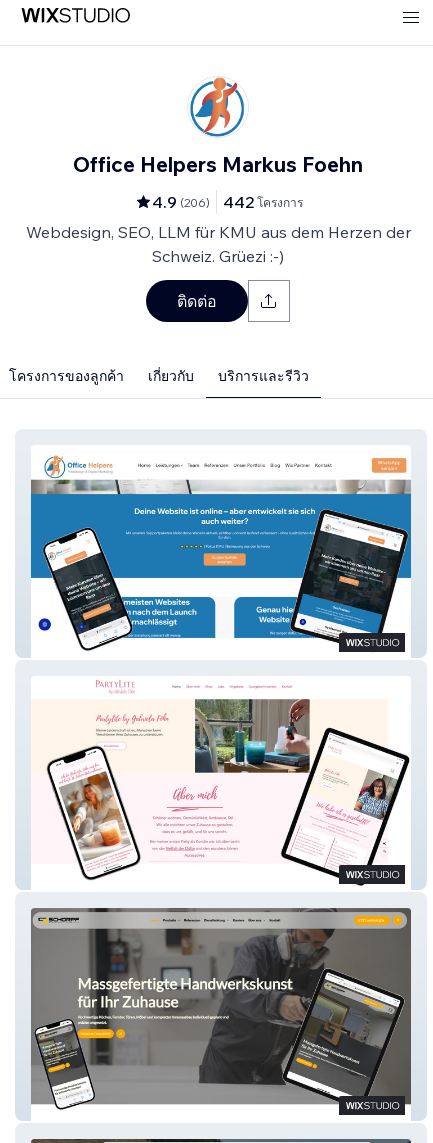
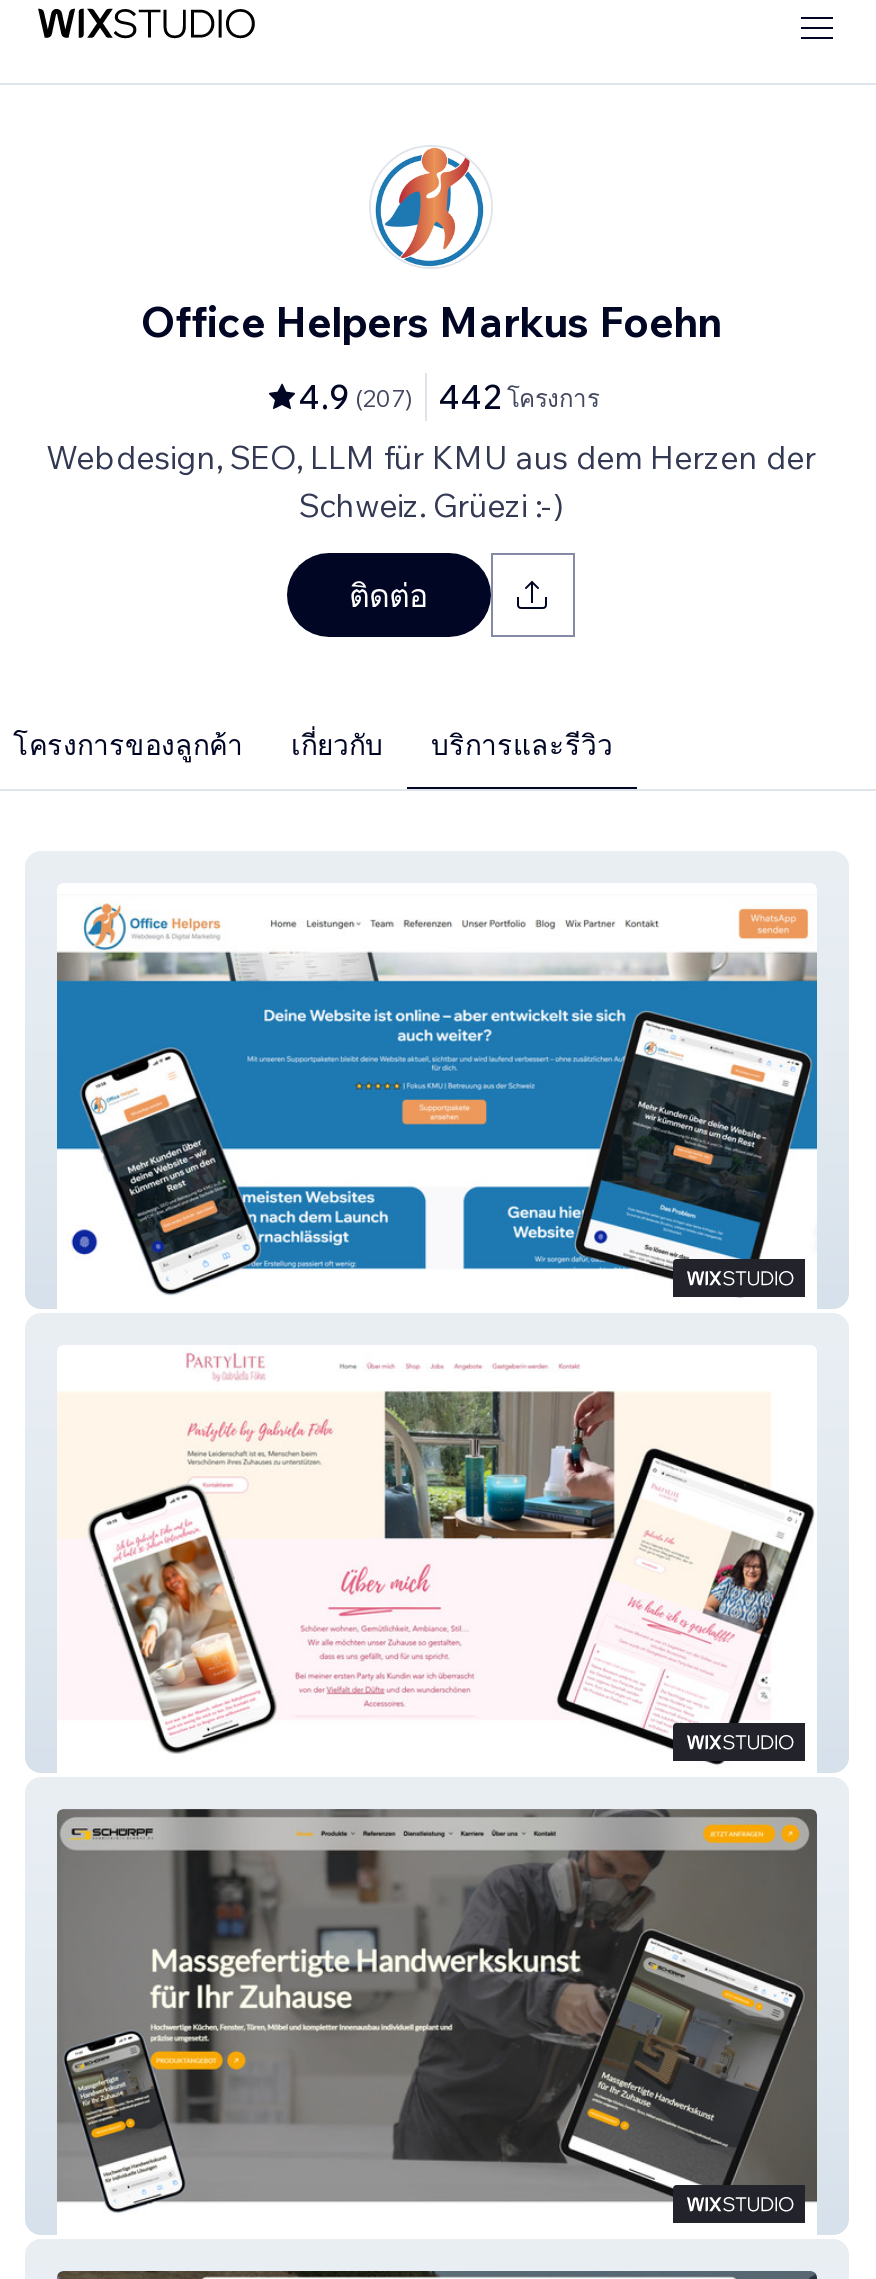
- 4.9 (206) 442 โครงการ
+ 4.9 (207) 442 โครงการ
